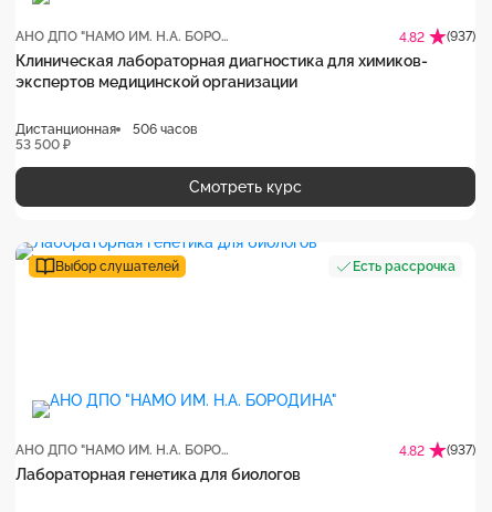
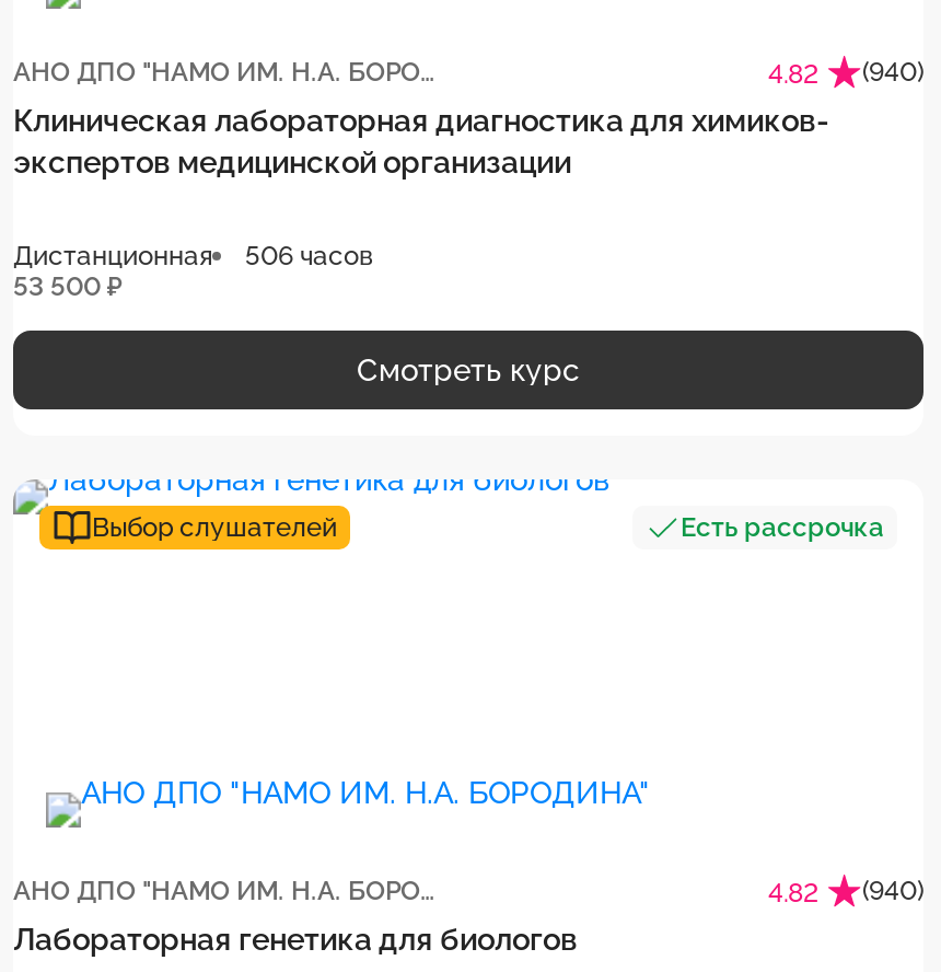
- 4.82 (937)
+ 4.82 (940)

- 4.82 (937)
+ 4.82 (940)
